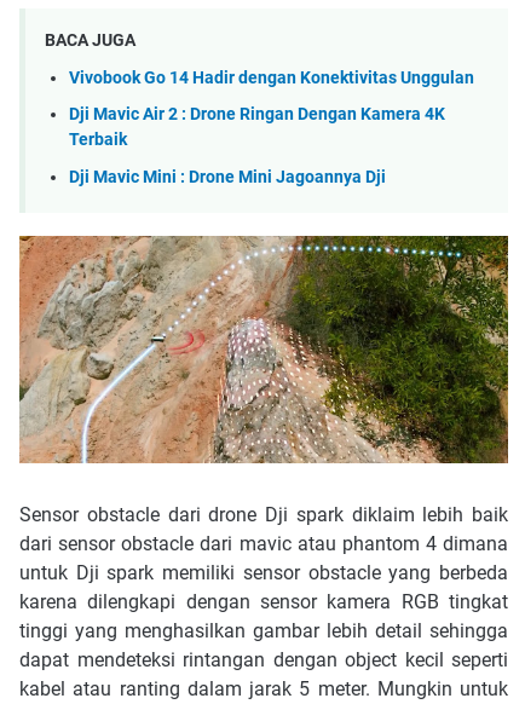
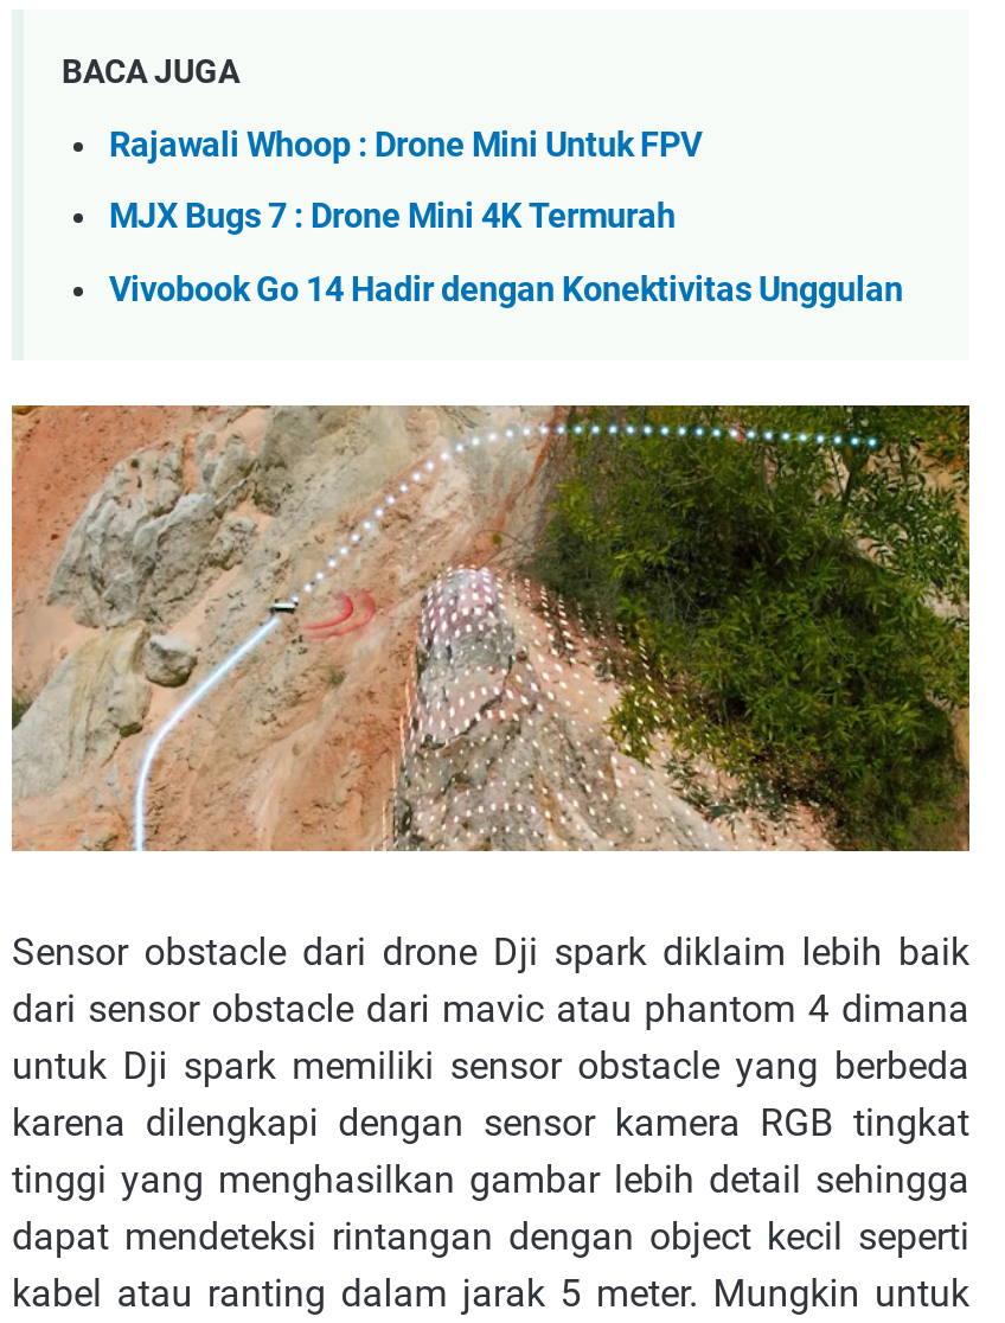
+ Rajawali Whoop : Drone Mini Untuk FPV
+ MJX Bugs 7 : Drone Mini 4K Termurah

moved down: Vivobook Go 14 Hadir dengan Konektivitas Unggulan

- Dji Mavic Air 2 : Drone Ringan Dengan Kamera 4K
- Terbaik
- Dji Mavic Mini : Drone Mini Jagoannya Dji
